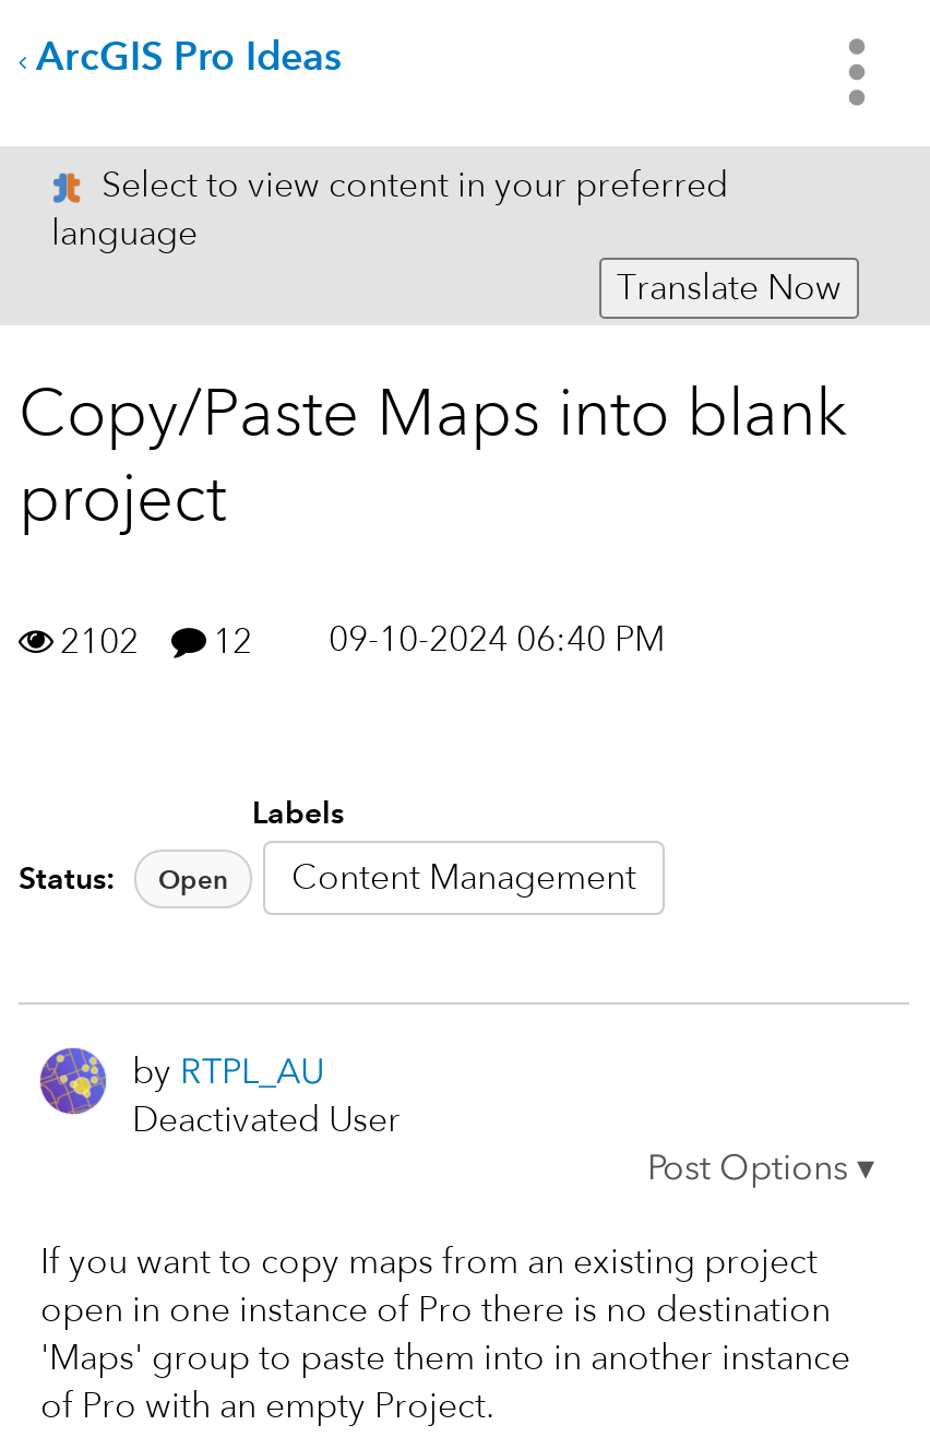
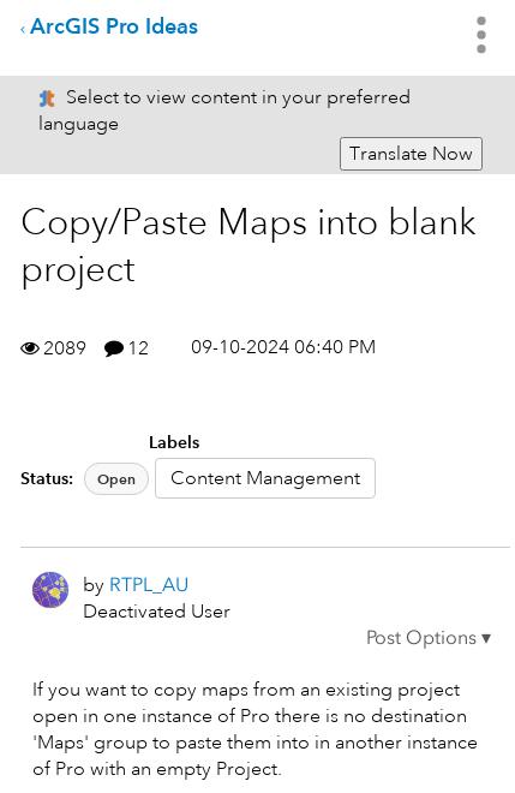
- 2102 12 09-10-2024 06:40 PM
+ 2089 12 09-10-2024 06:40 PM
